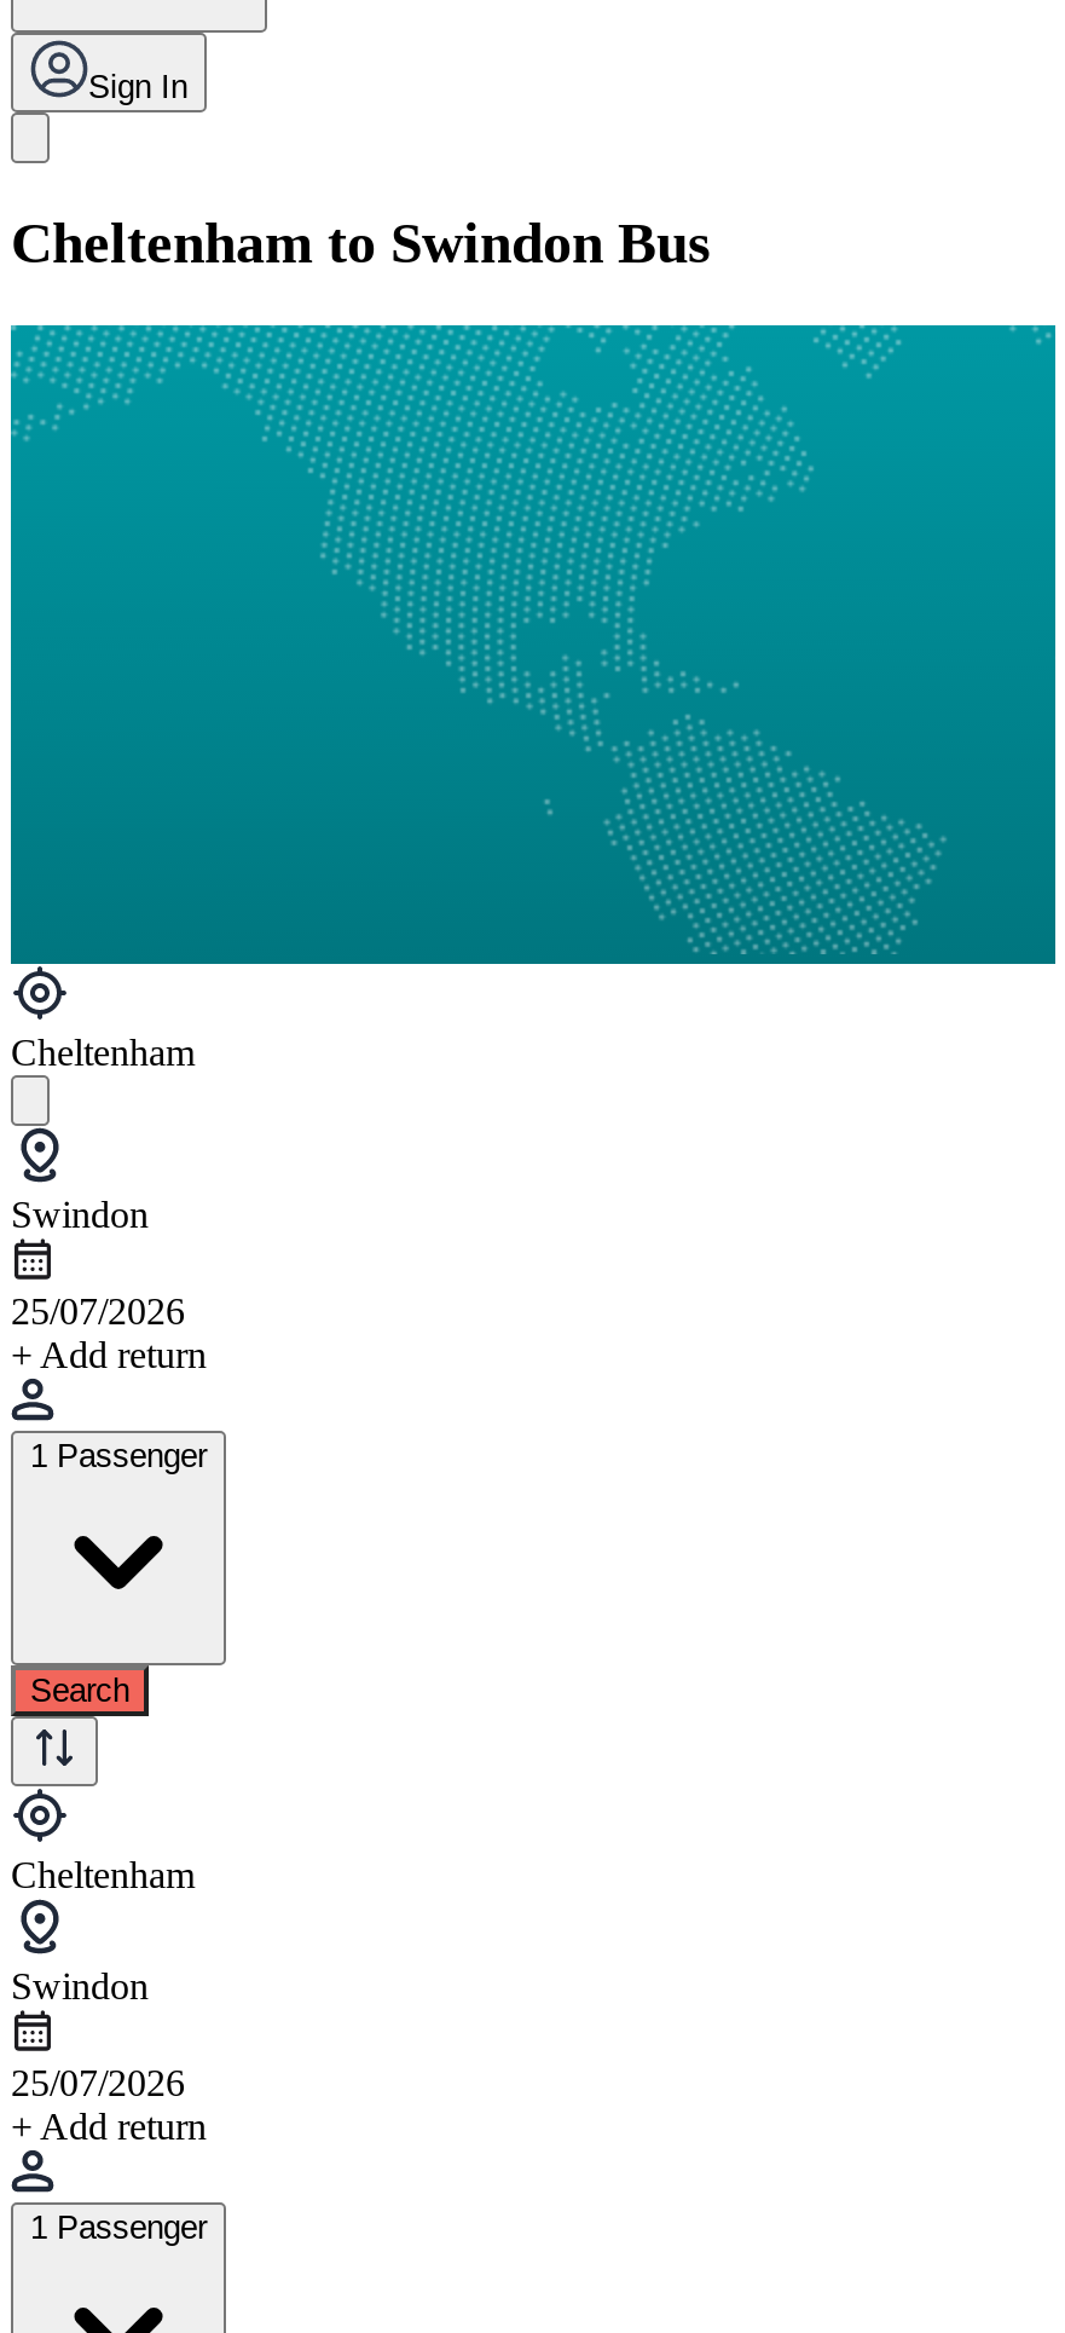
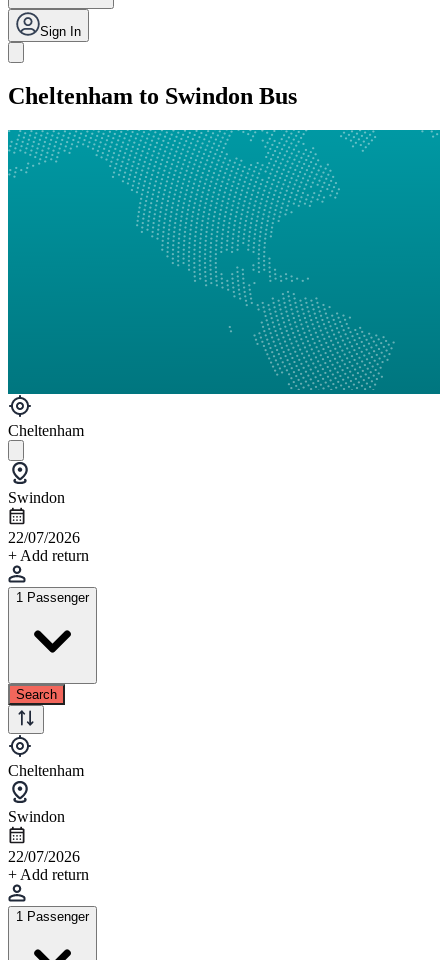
- 25/07/2026
+ 22/07/2026

- 25/07/2026
+ 22/07/2026
